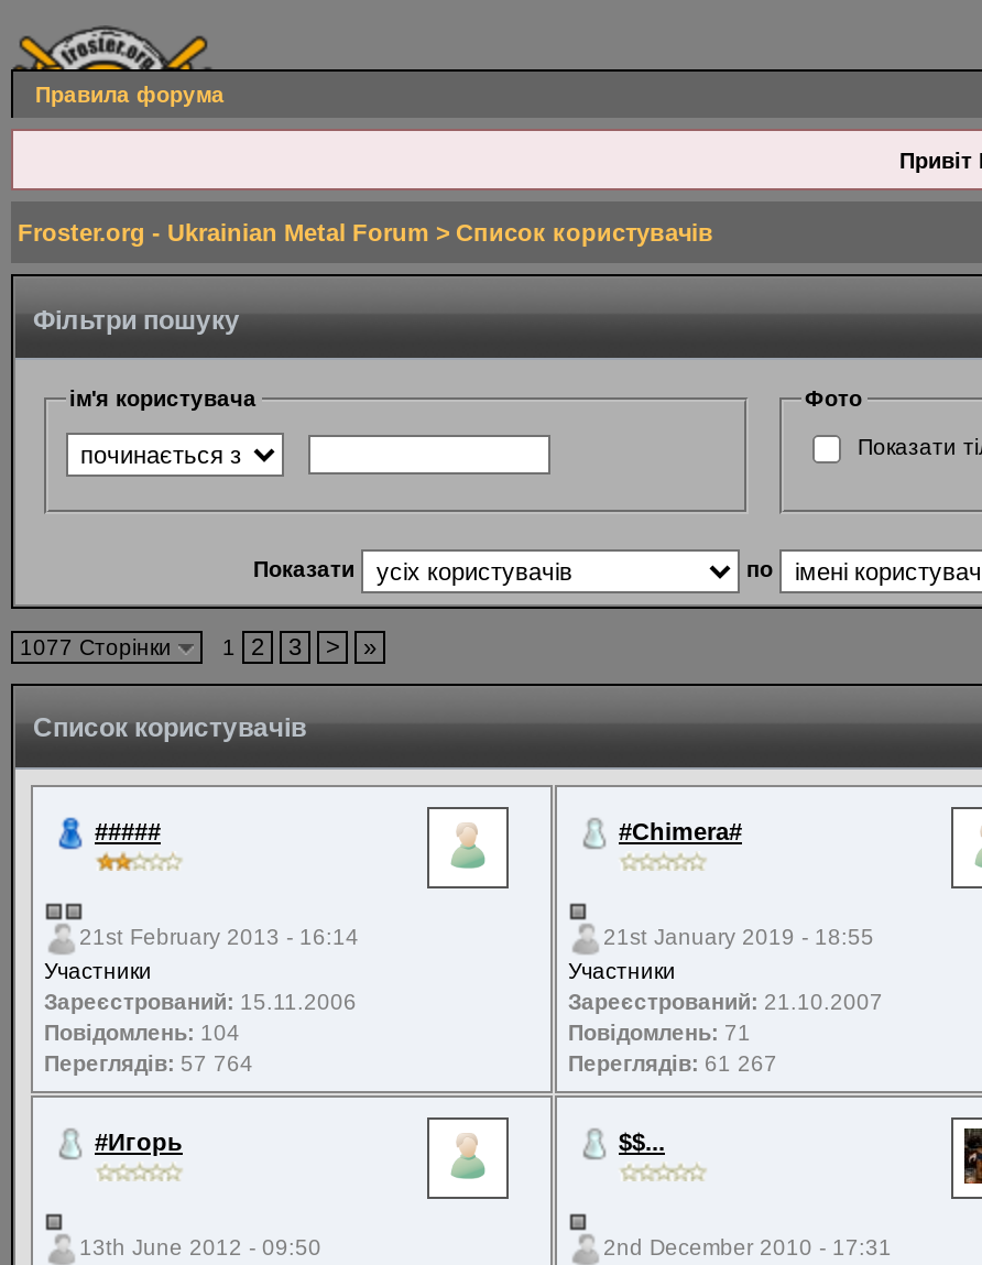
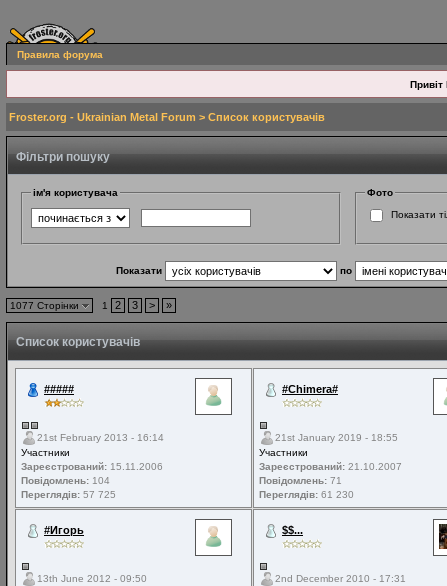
- Переглядів: 57 764
+ Переглядів: 57 725

- Переглядів: 61 267
+ Переглядів: 61 230
